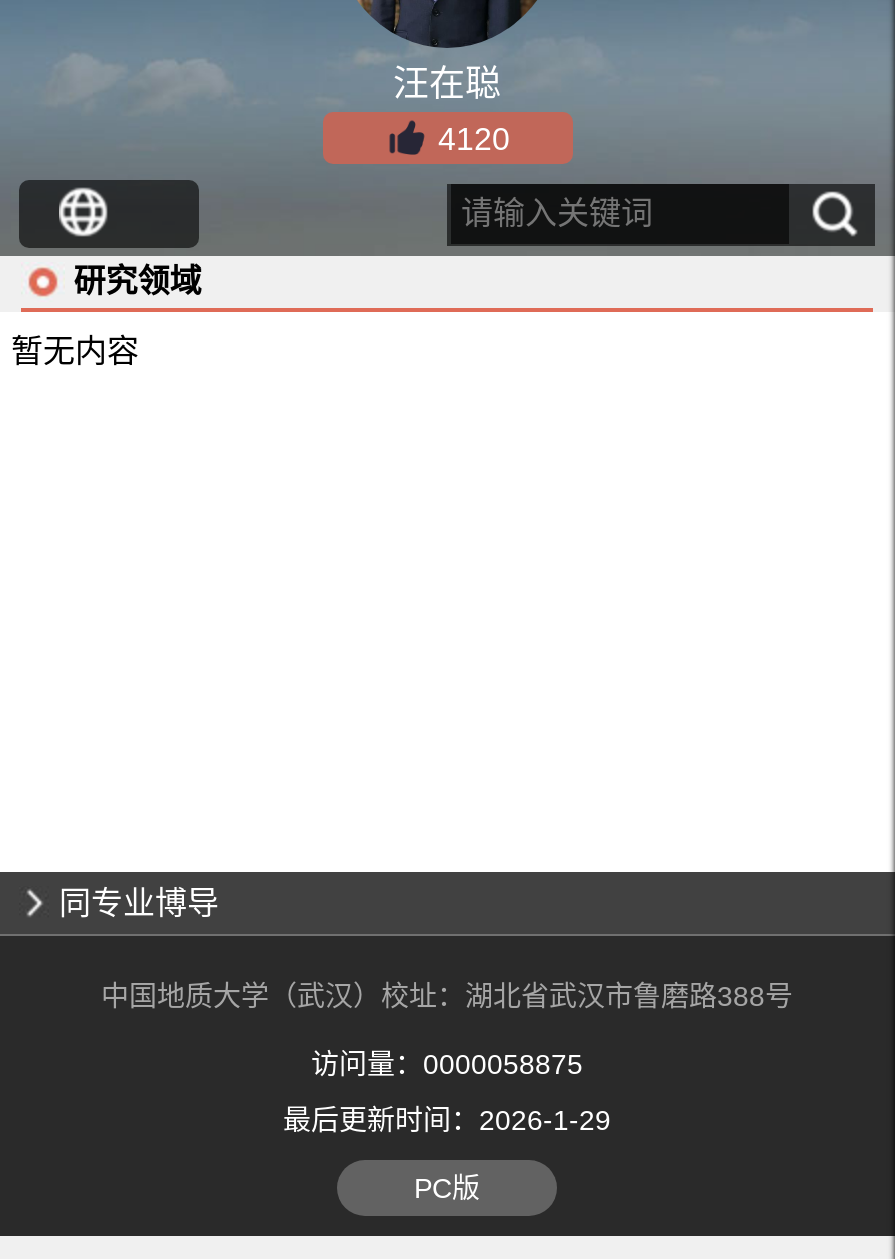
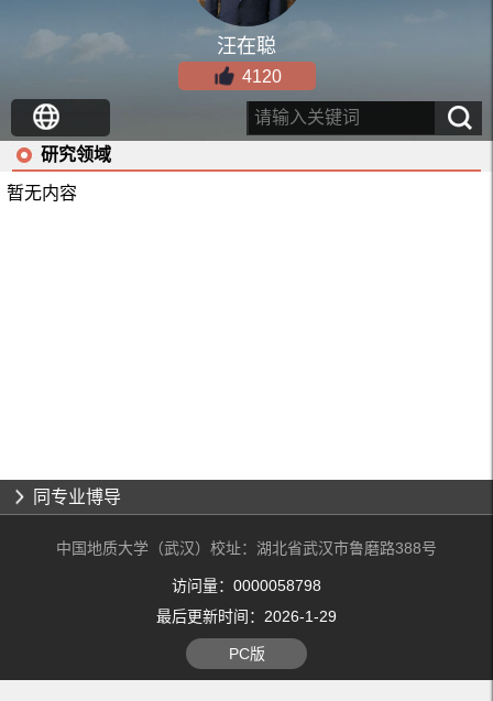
- 访问量：0000058875
+ 访问量：0000058798
